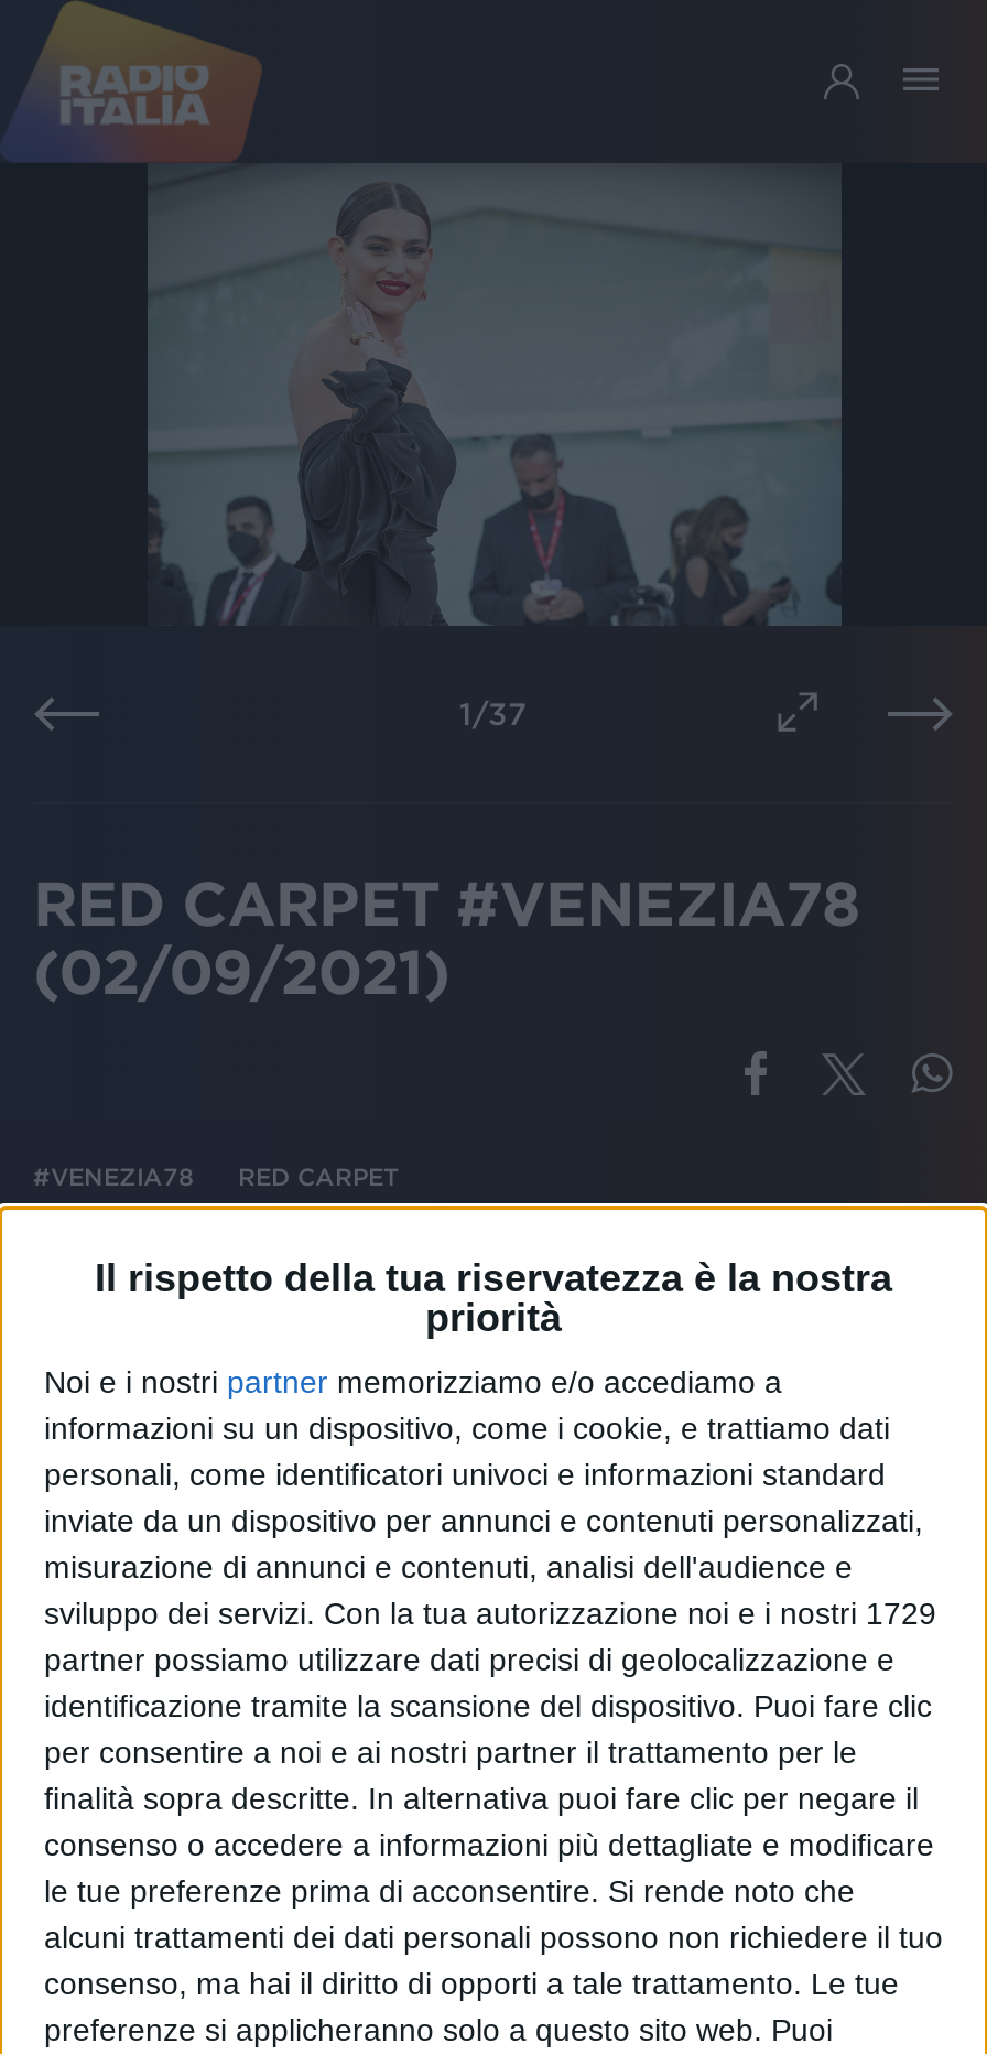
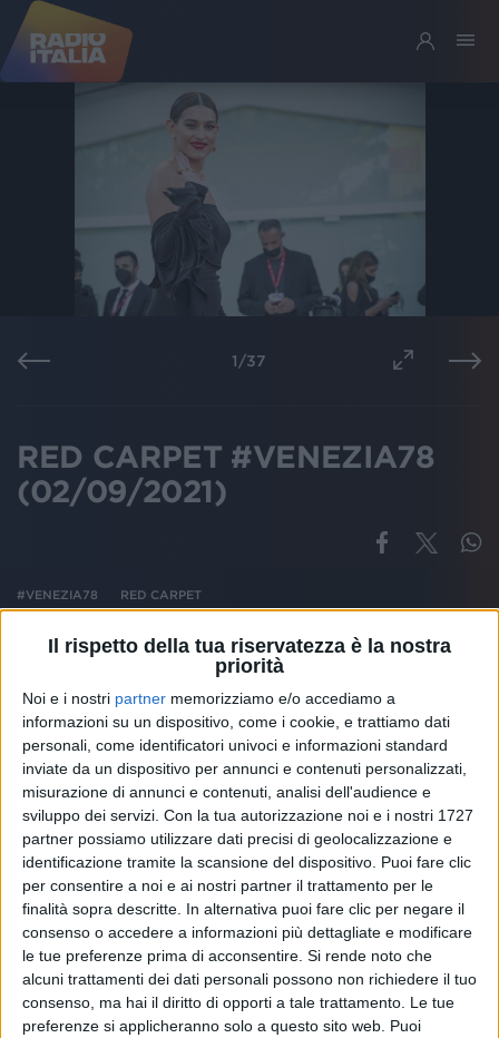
- sviluppo dei servizi. Con la tua autorizzazione noi e i nostri 1729
+ sviluppo dei servizi. Con la tua autorizzazione noi e i nostri 1727
